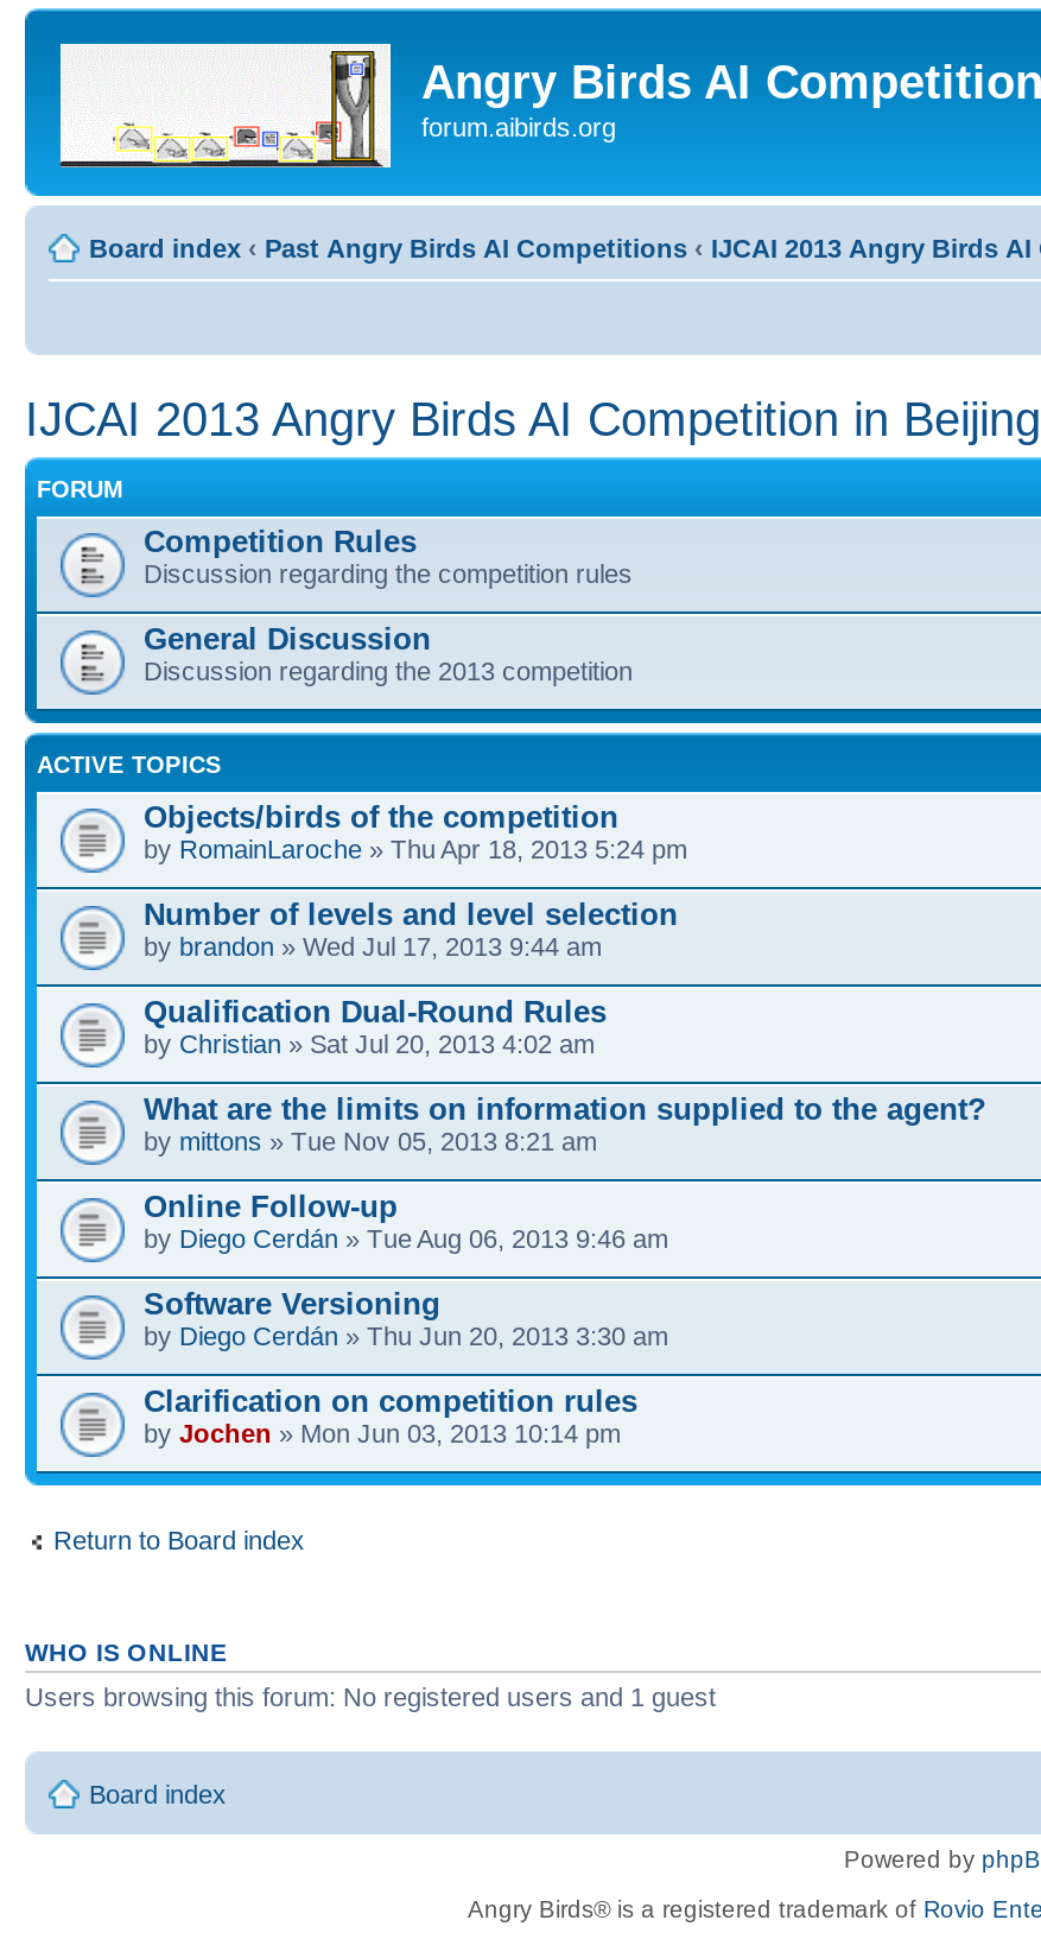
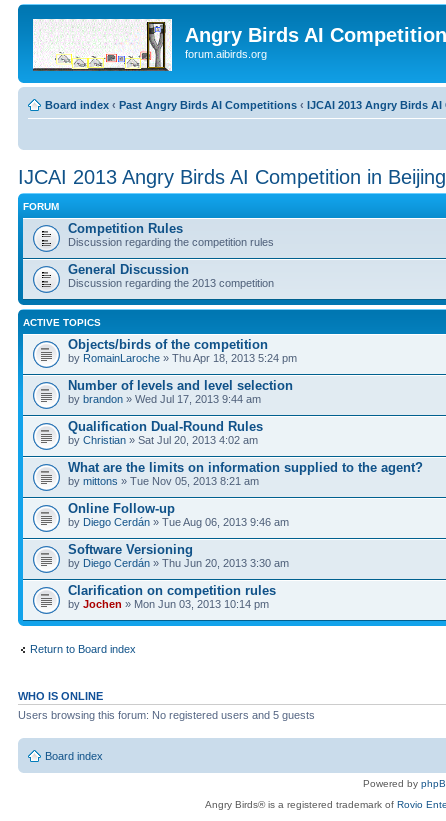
- Users browsing this forum: No registered users and 1 guest
+ Users browsing this forum: No registered users and 5 guests
